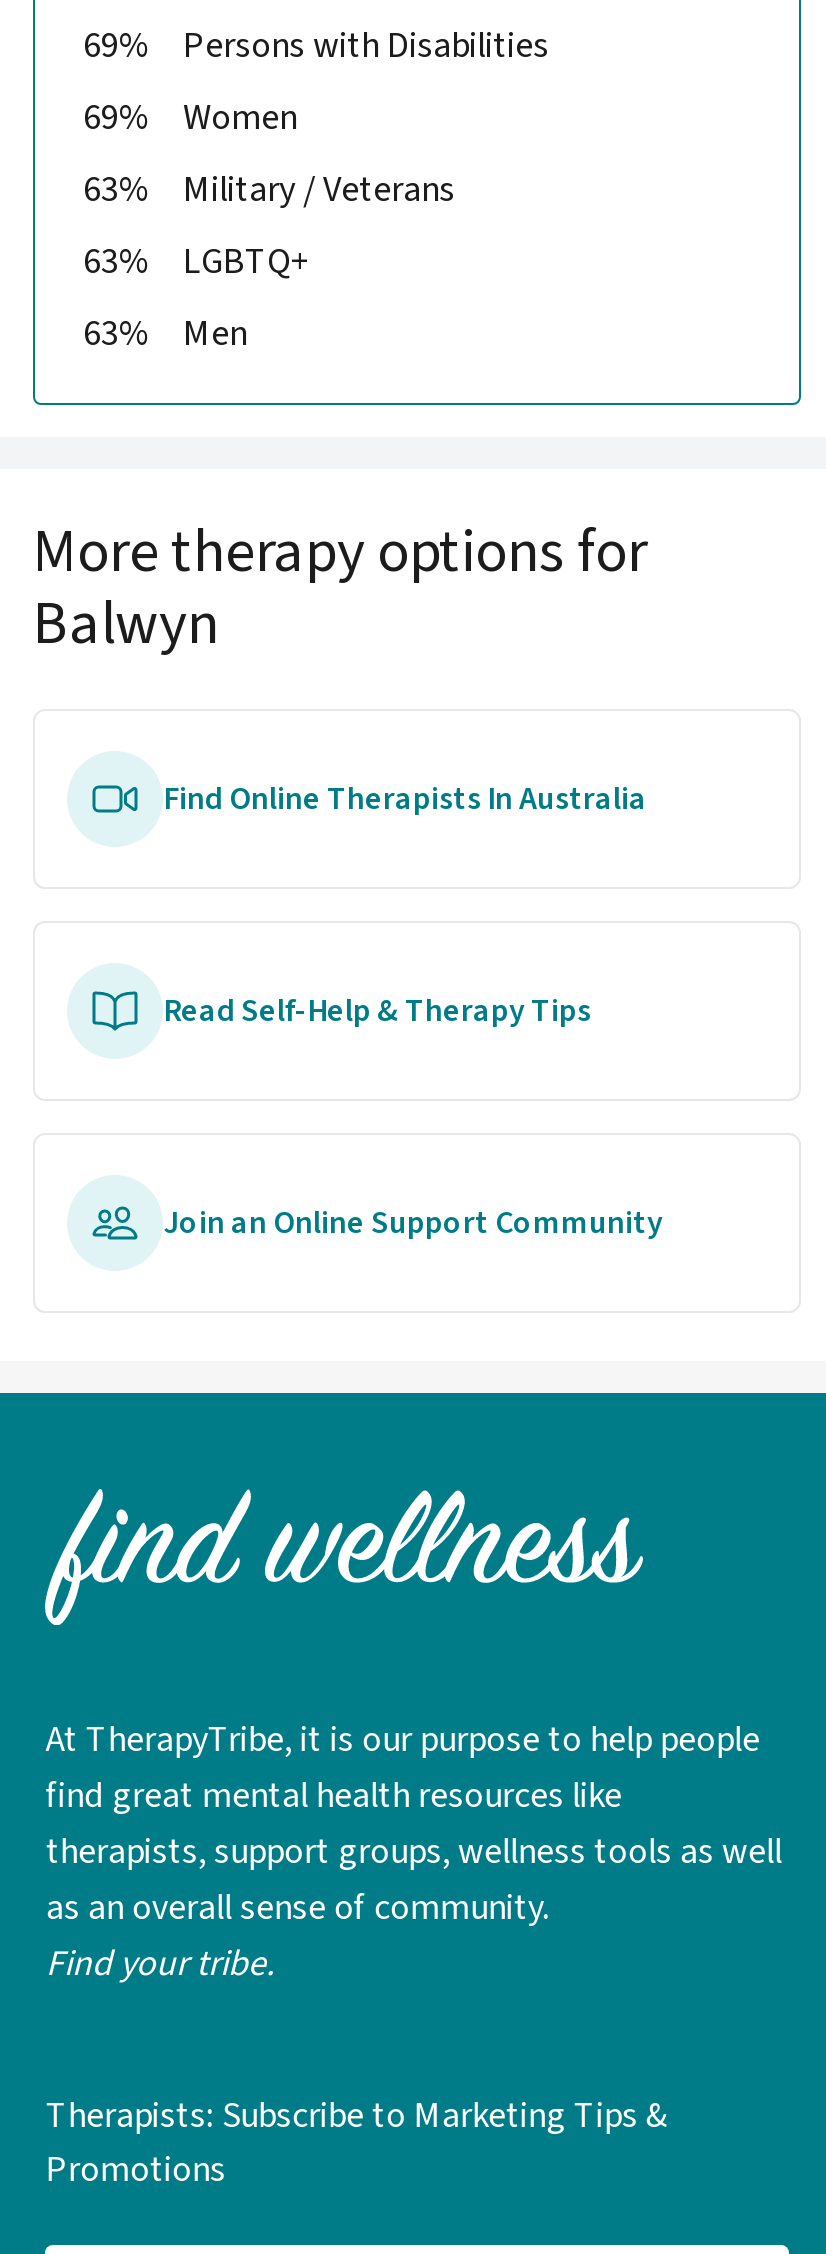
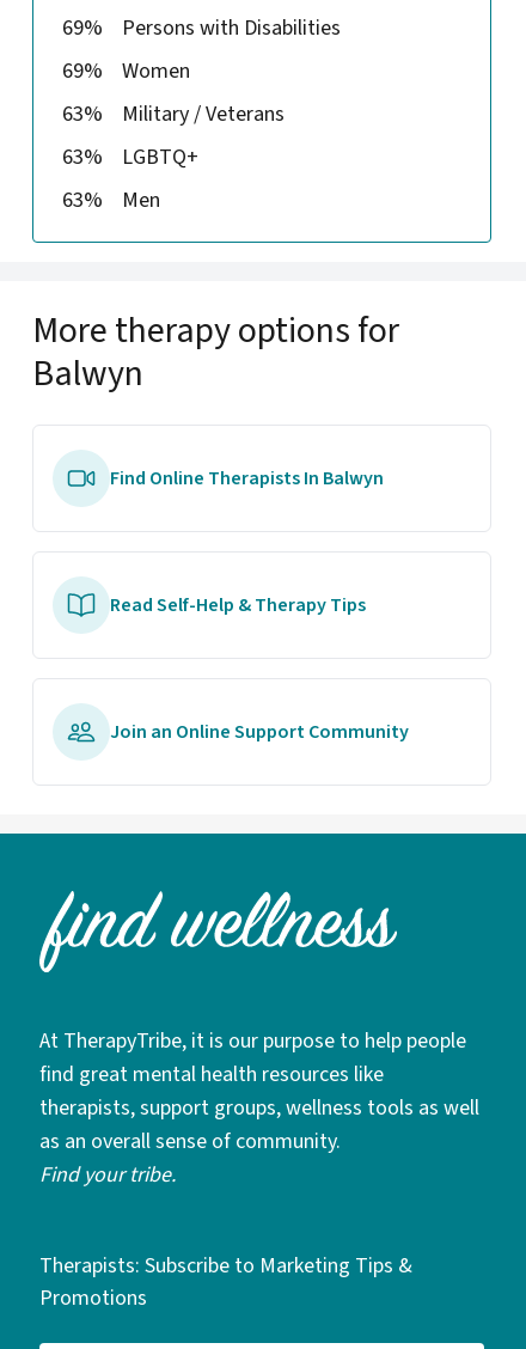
- Find Online Therapists In Australia
+ Find Online Therapists In Balwyn
